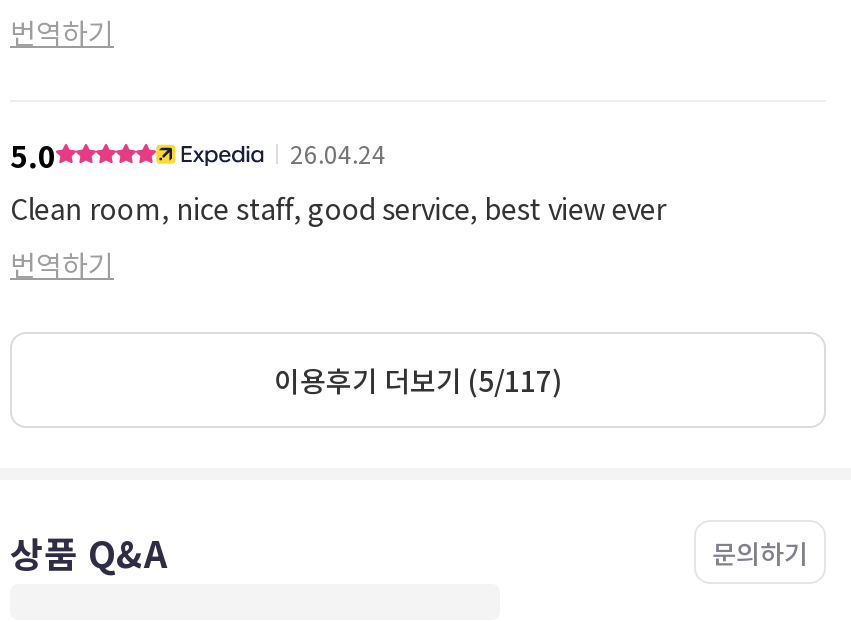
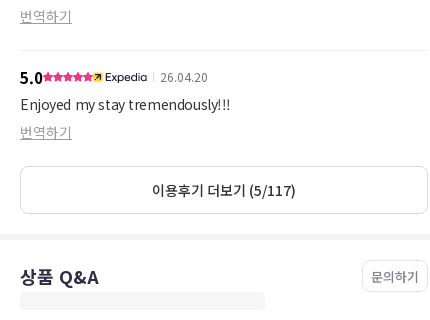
- 26.04.24
- Clean room, nice staff, good service, best view ever
+ 26.04.20
+ Enjoyed my stay tremendously!!!
